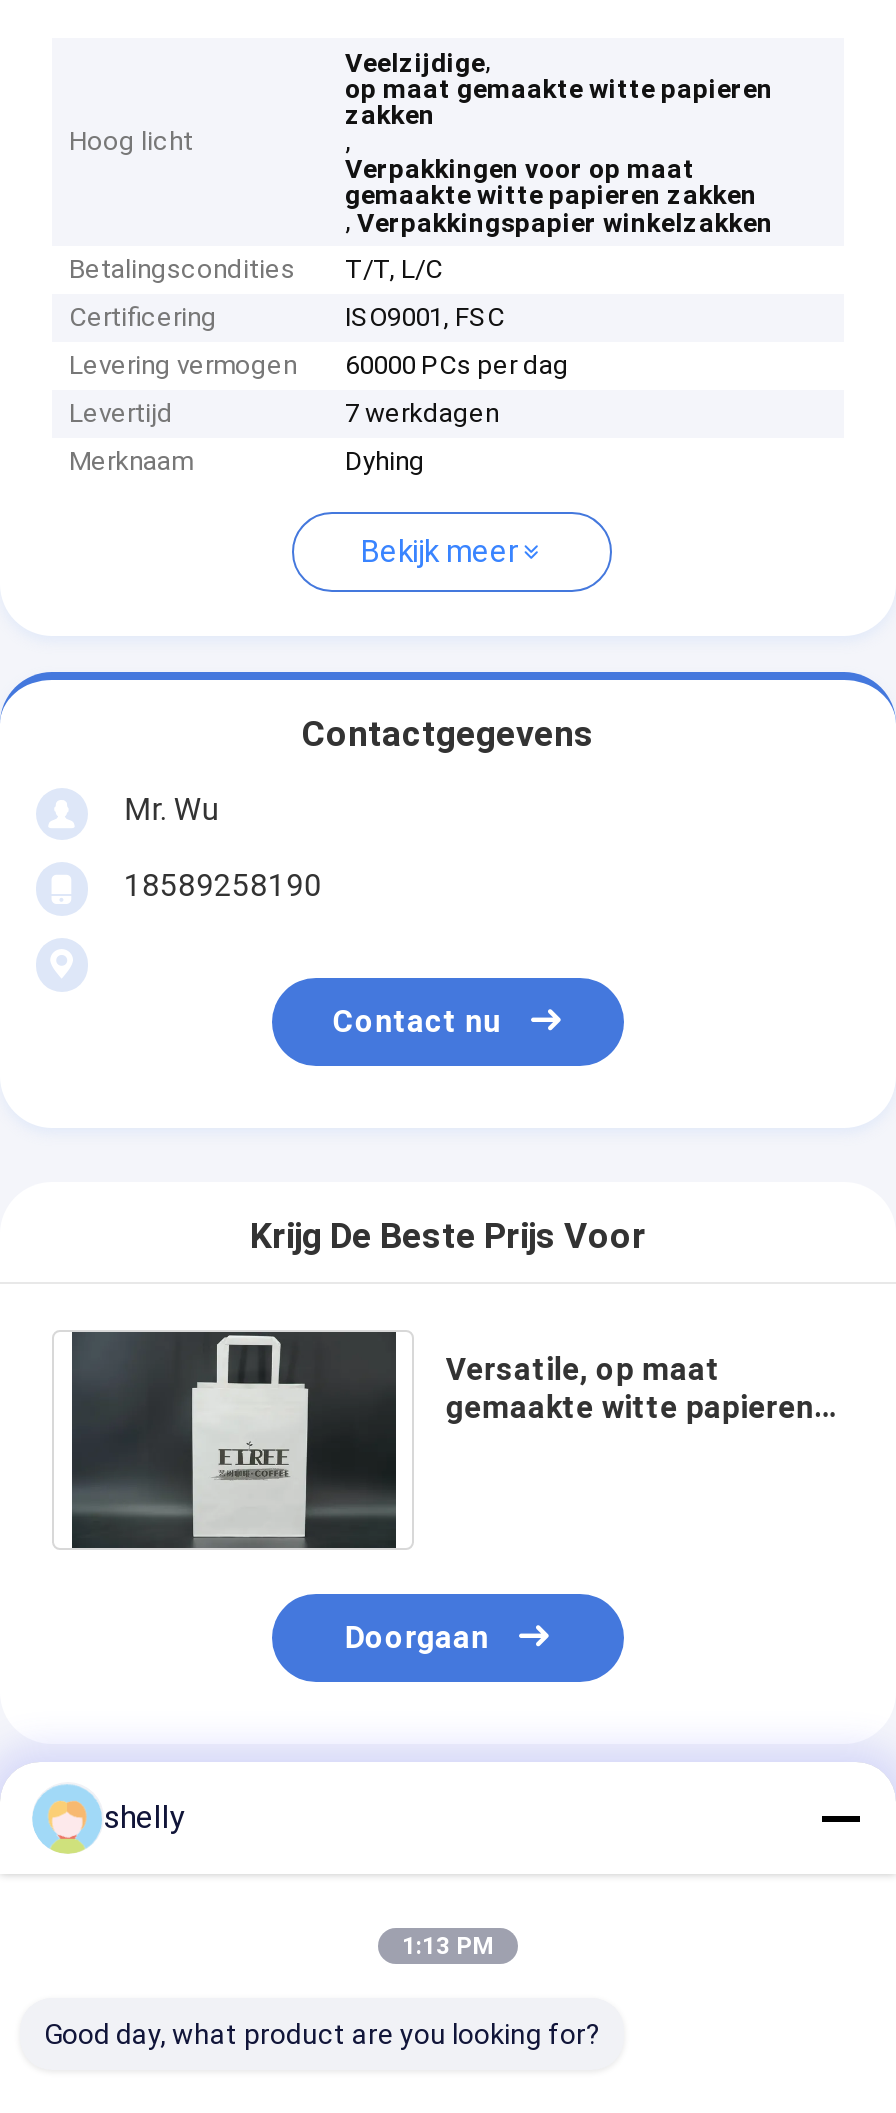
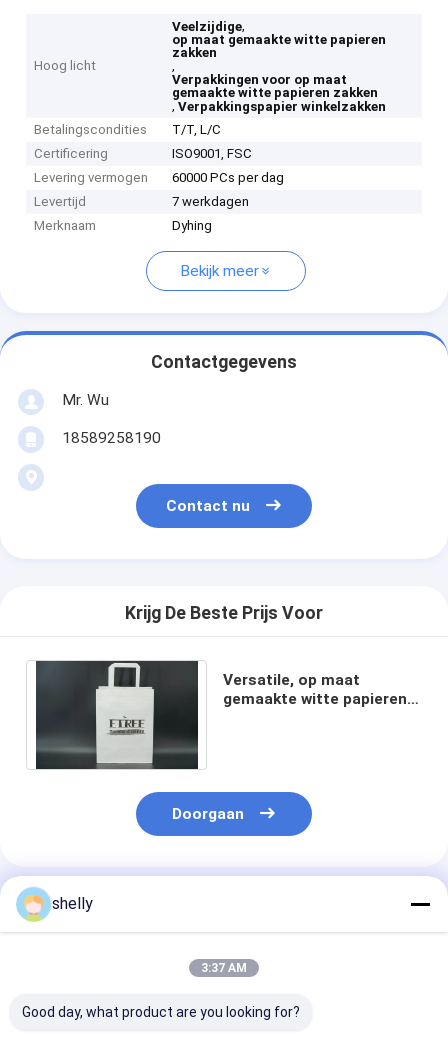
- 1:13 PM
+ 3:37 AM
